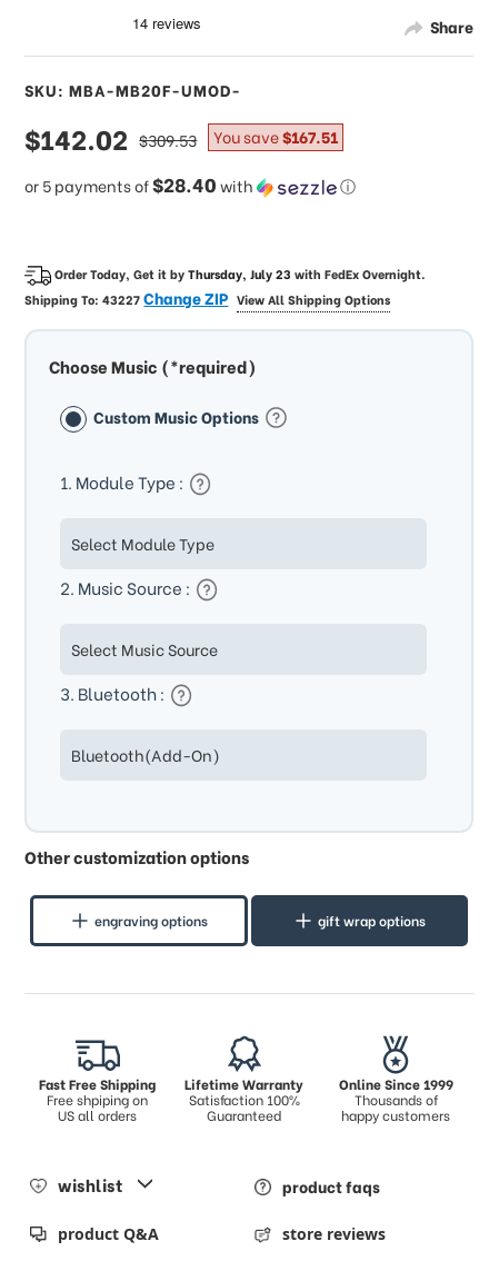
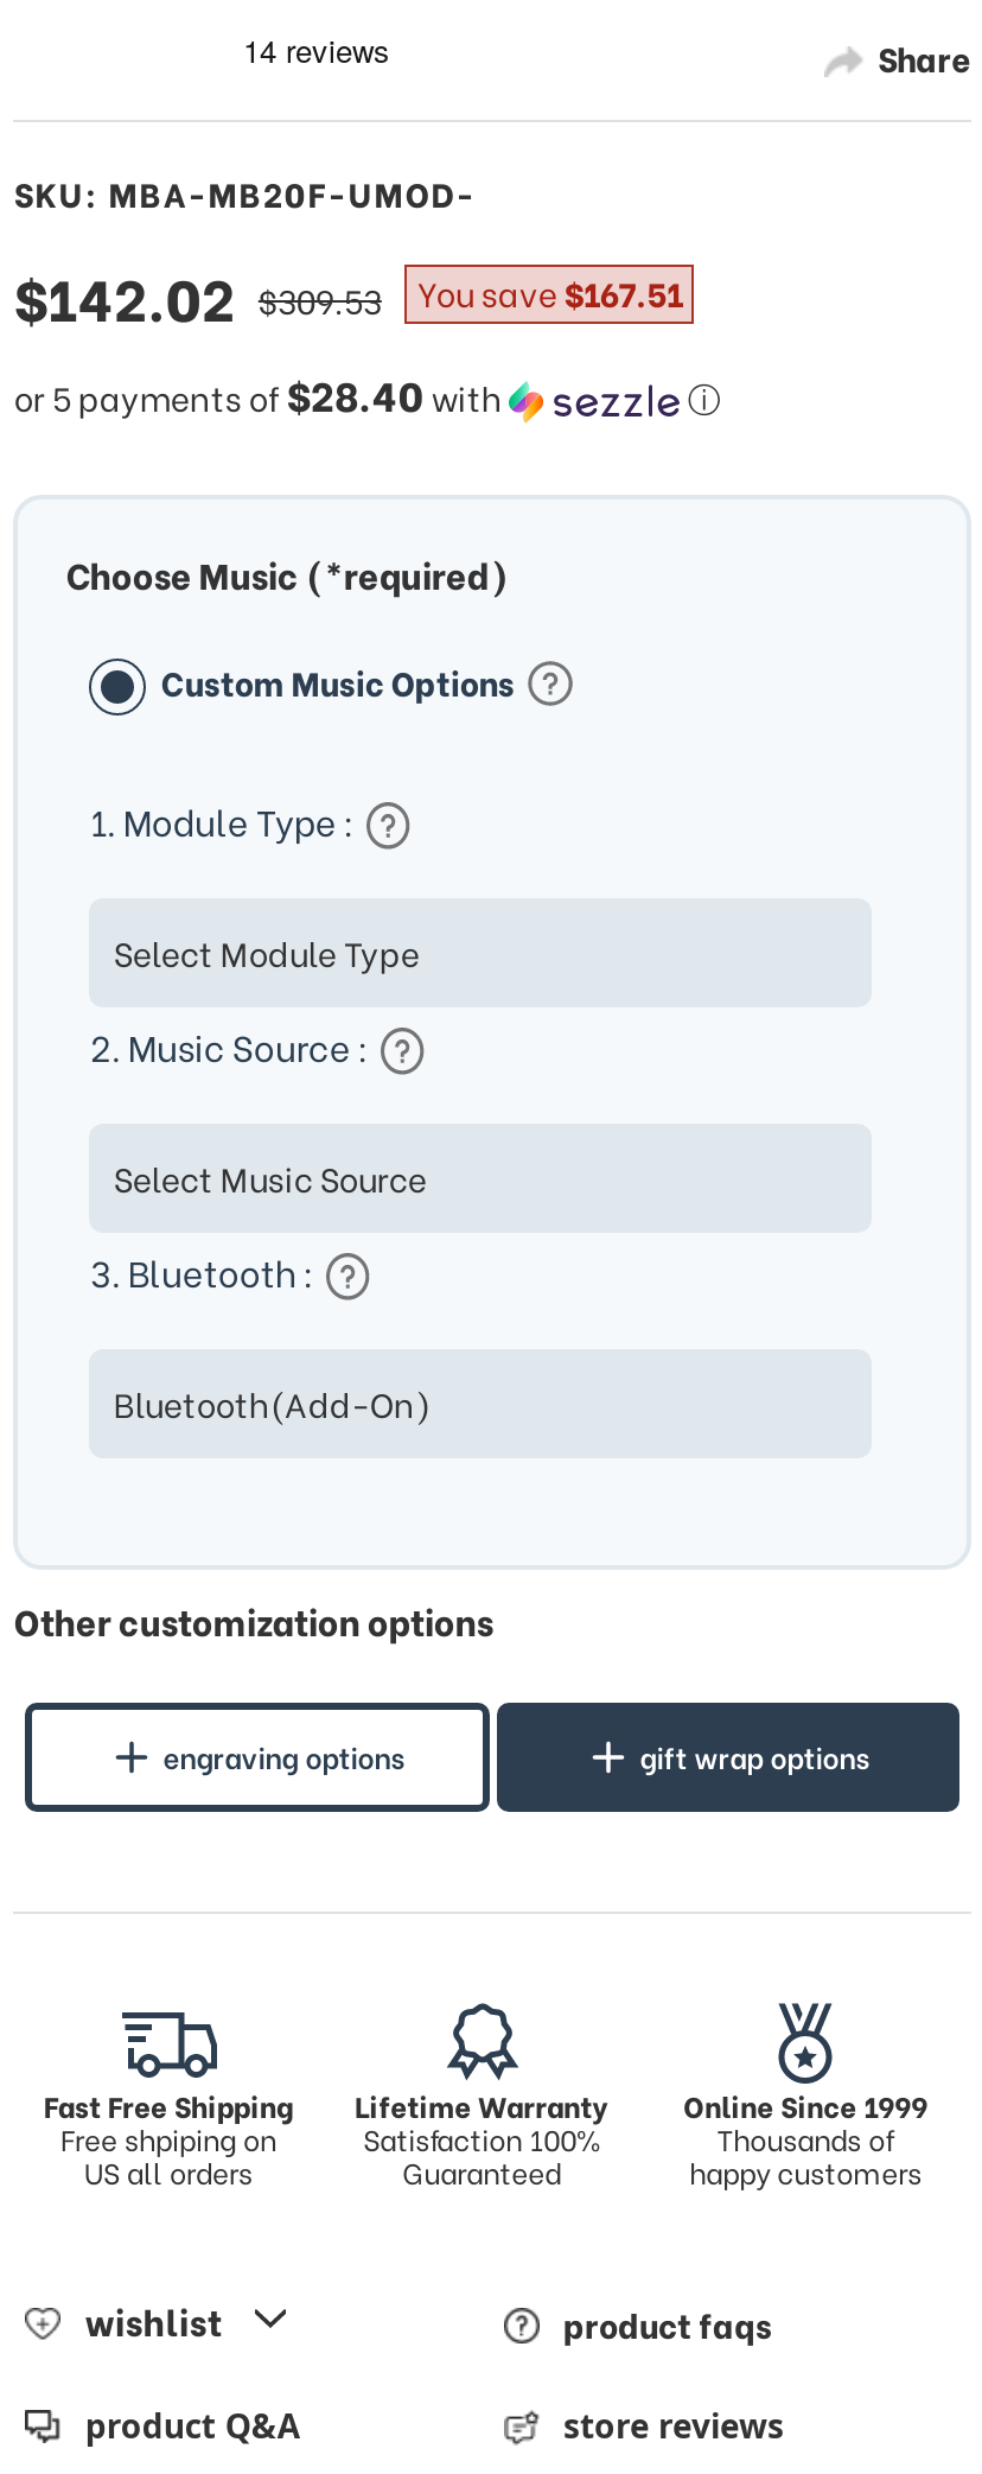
- Order Today, Get it by Thursday, July 23 with FedEx Overnight.
- Shipping To: 43227 Change ZIP View All Shipping Options
